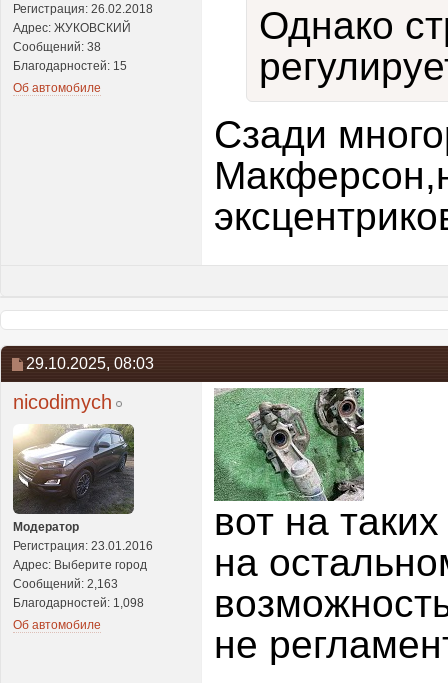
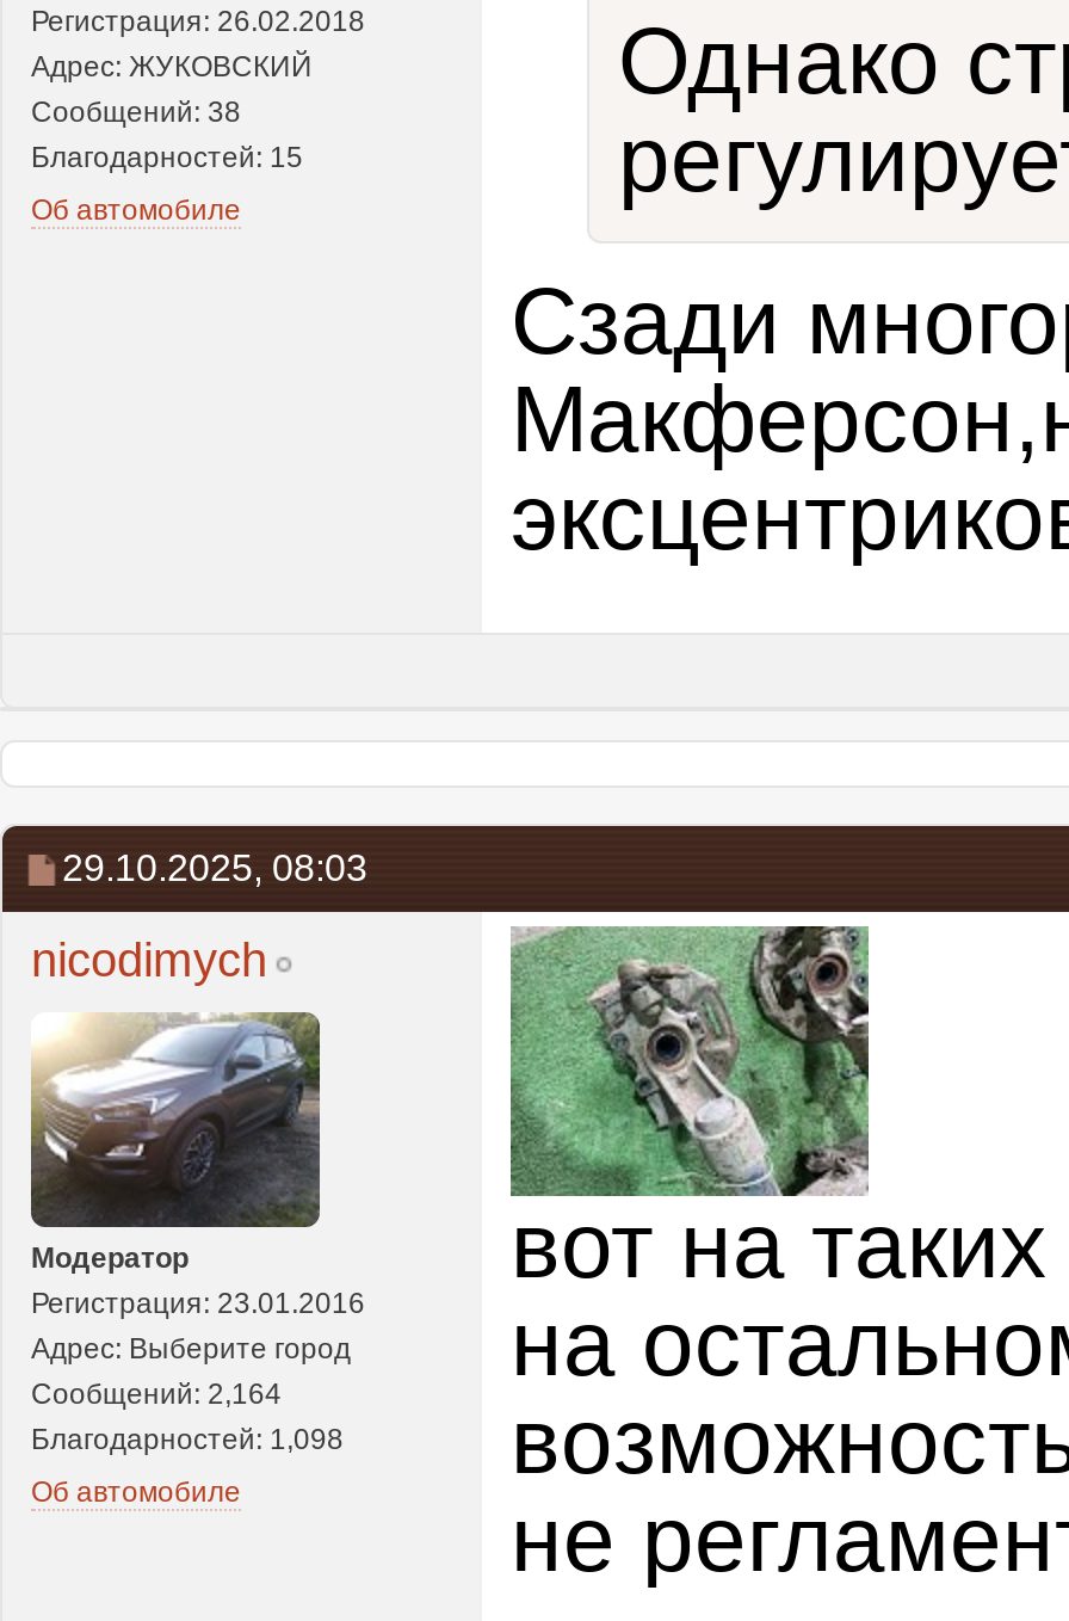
- Сообщений: 2,163
+ Сообщений: 2,164
